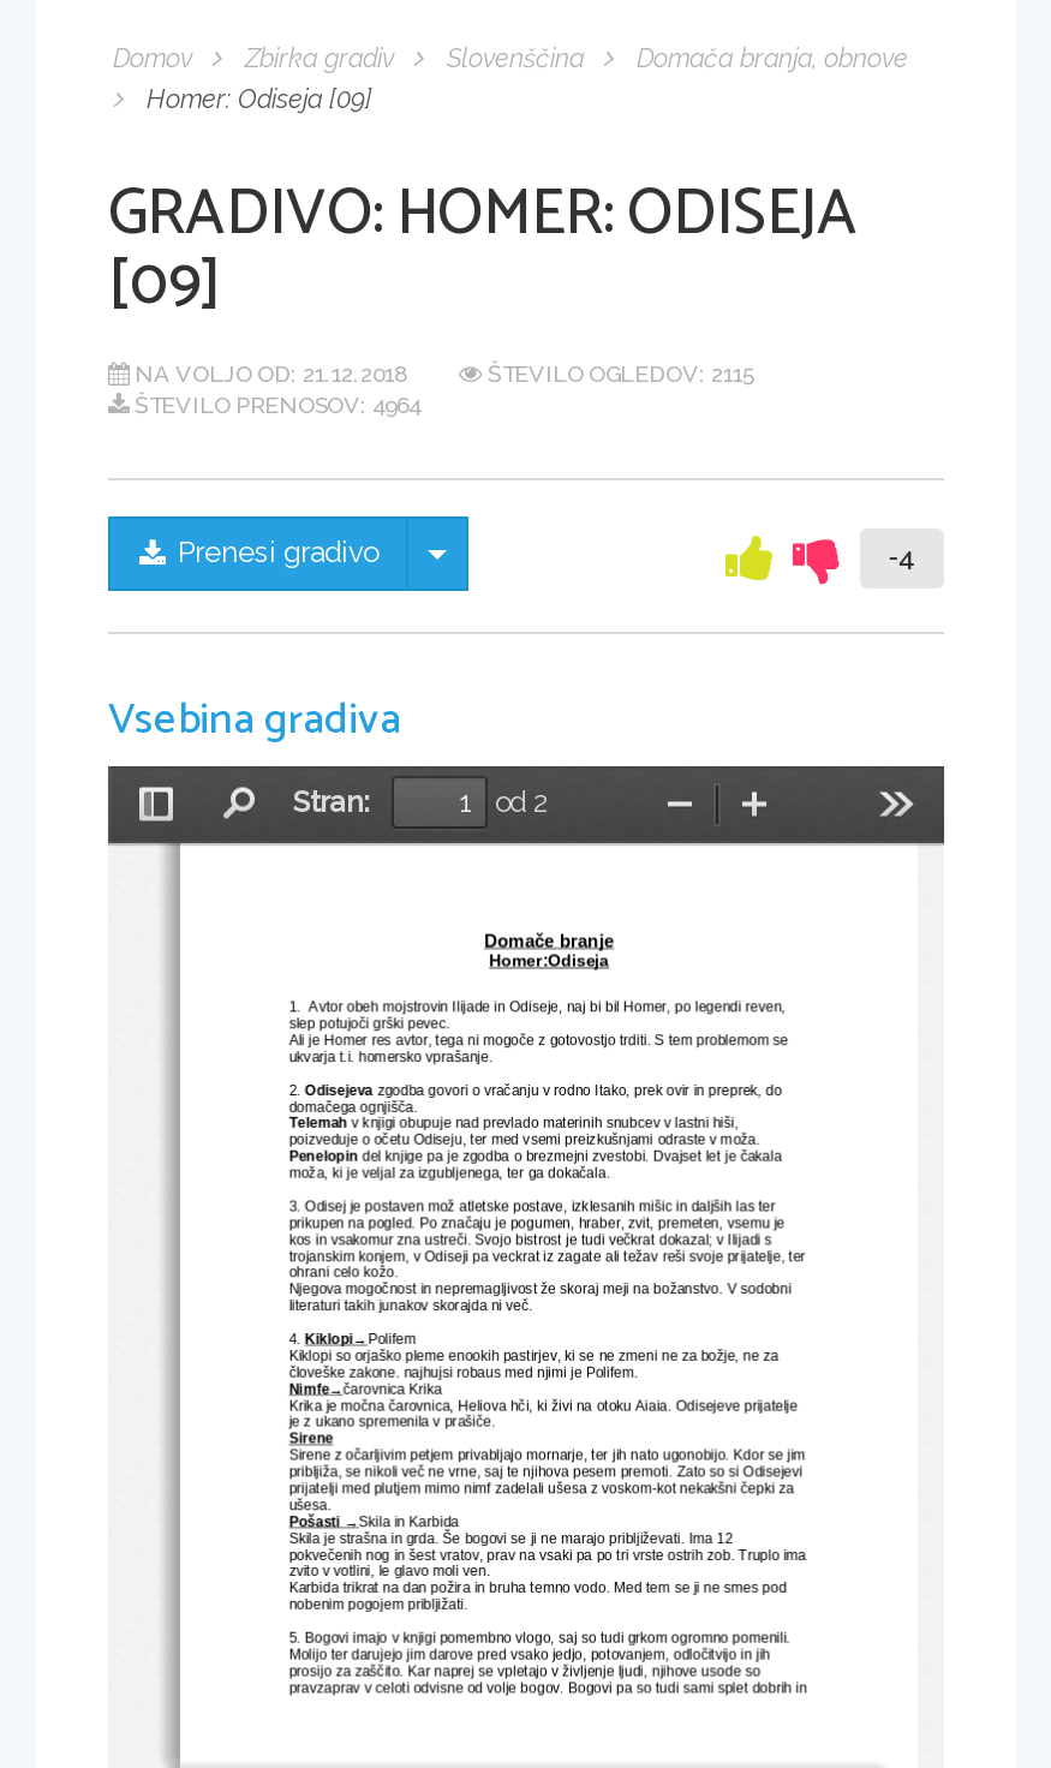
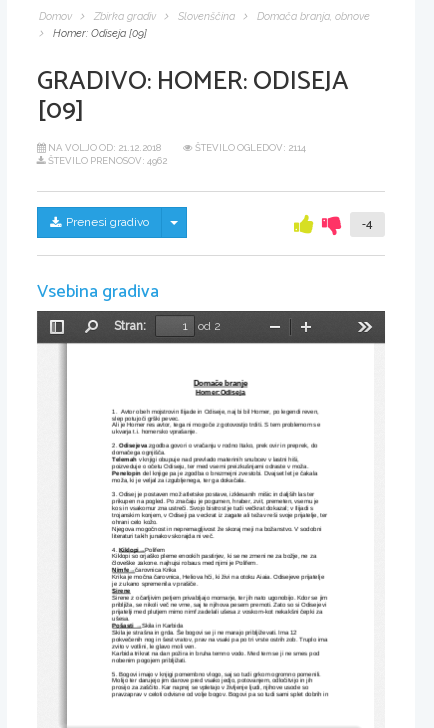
- ŠTEVILO OGLEDOV: 2115
+ ŠTEVILO OGLEDOV: 2114

- ŠTEVILO PRENOSOV: 4964
+ ŠTEVILO PRENOSOV: 4962
